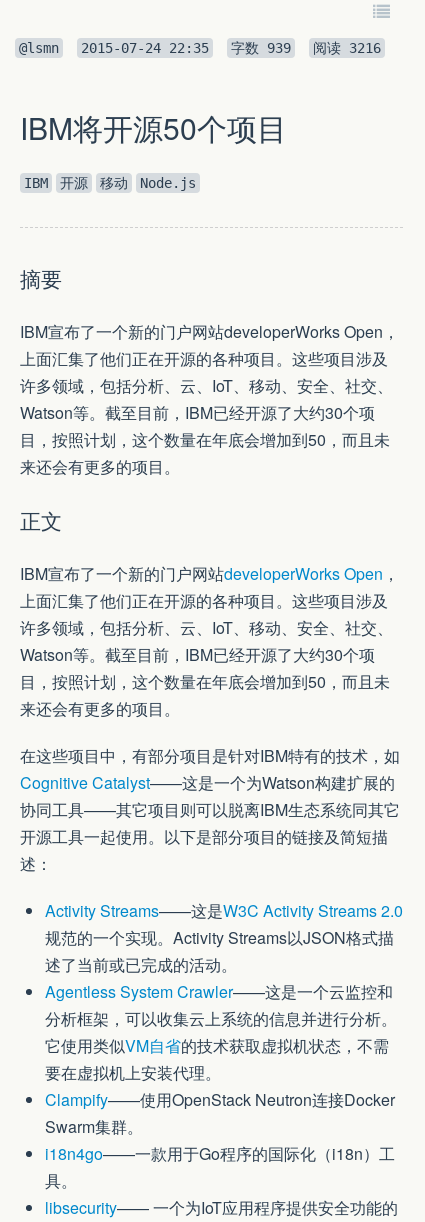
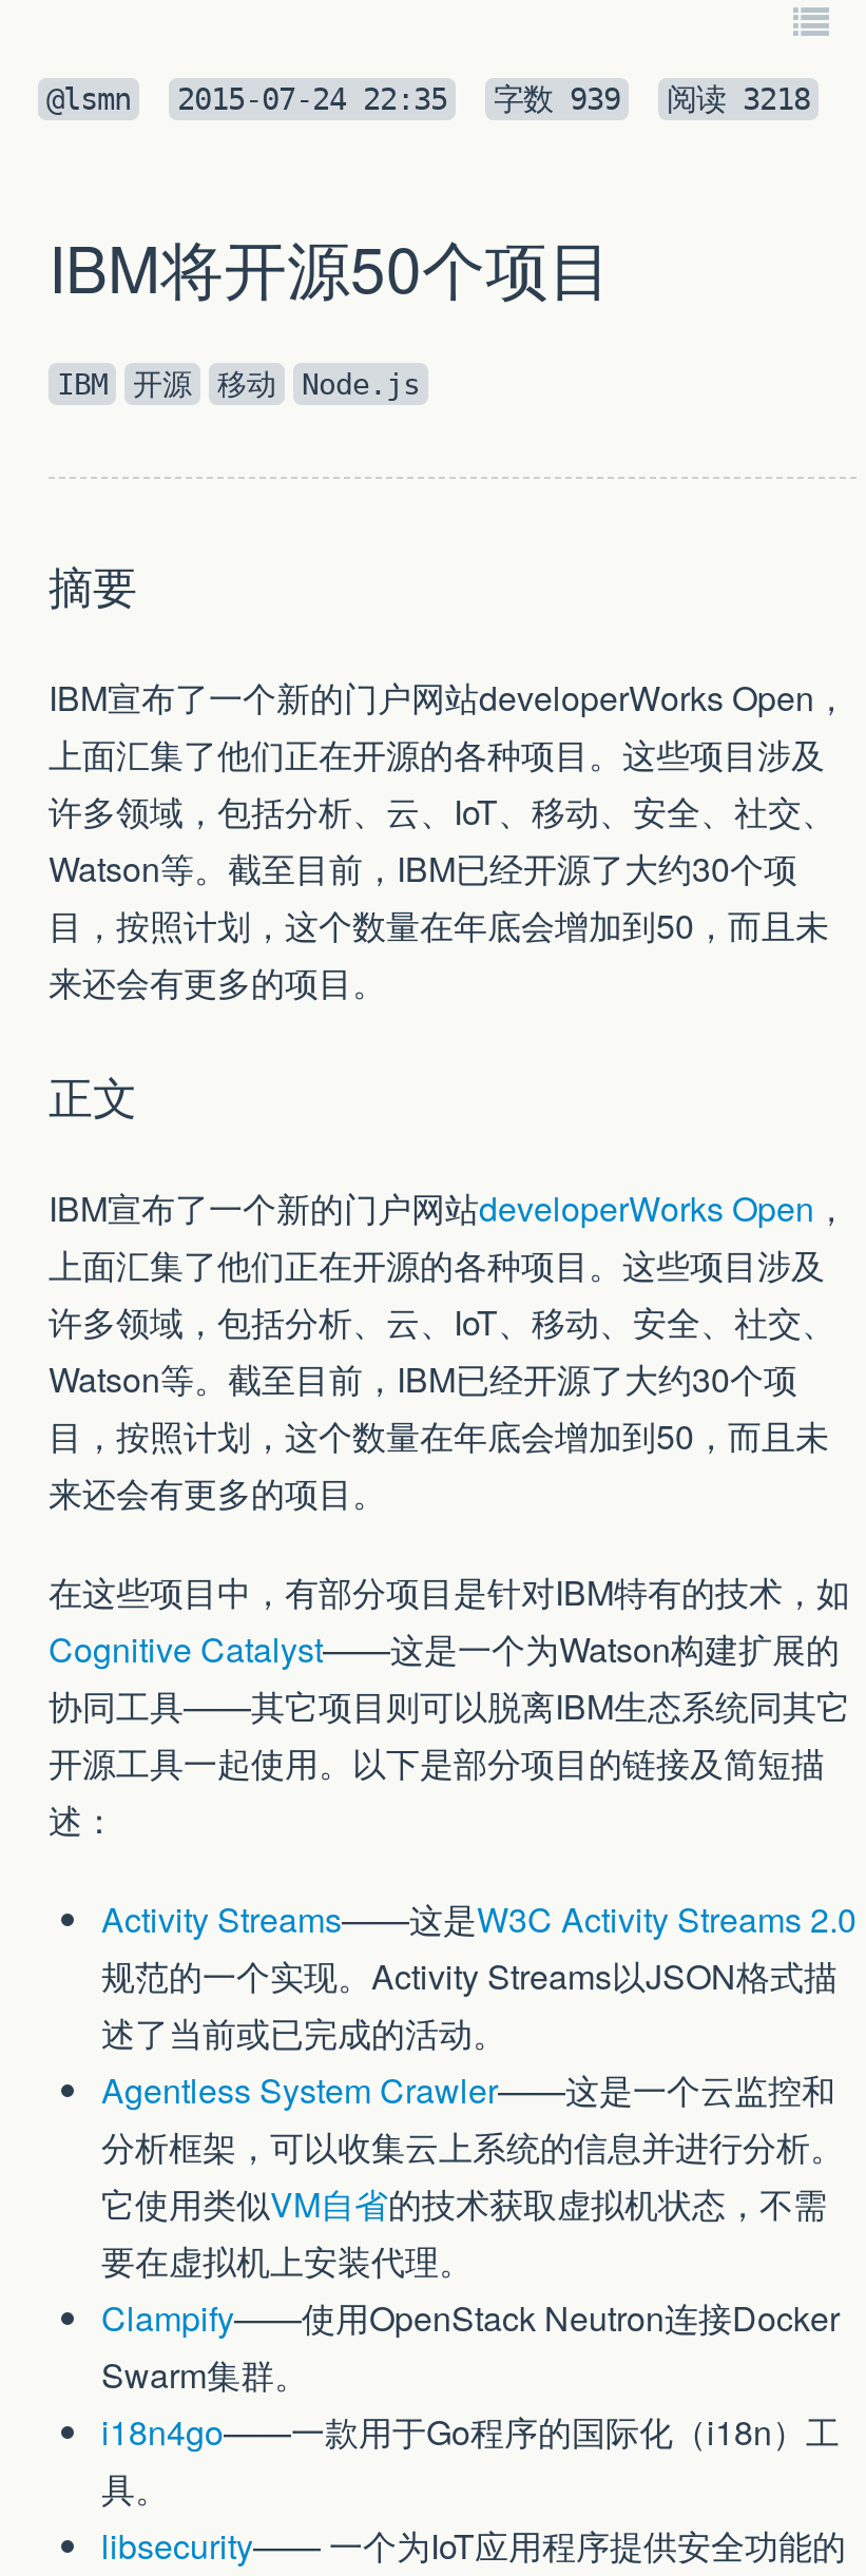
- @lsmn 2015-07-24 22:35 字数939 阅读3216
+ @lsmn 2015-07-24 22:35 字数939 阅读3218
